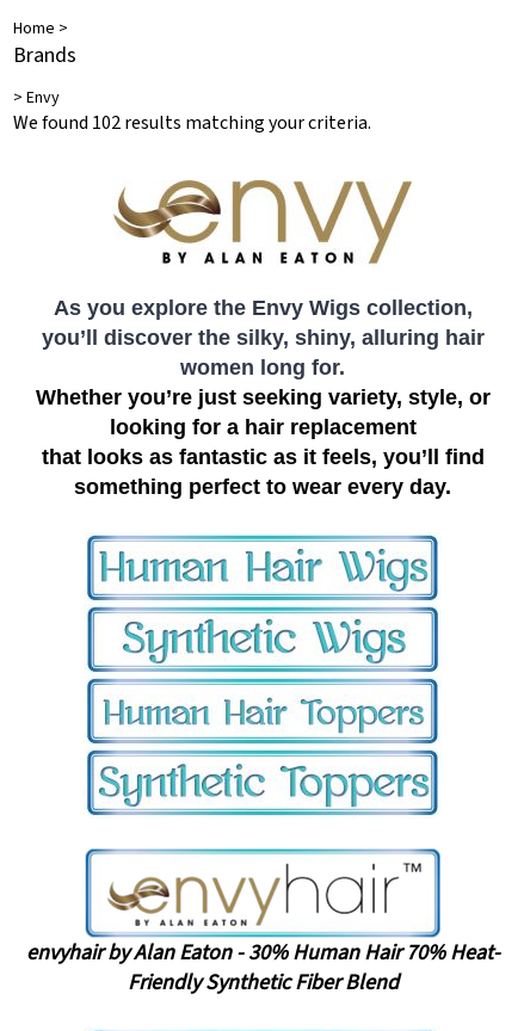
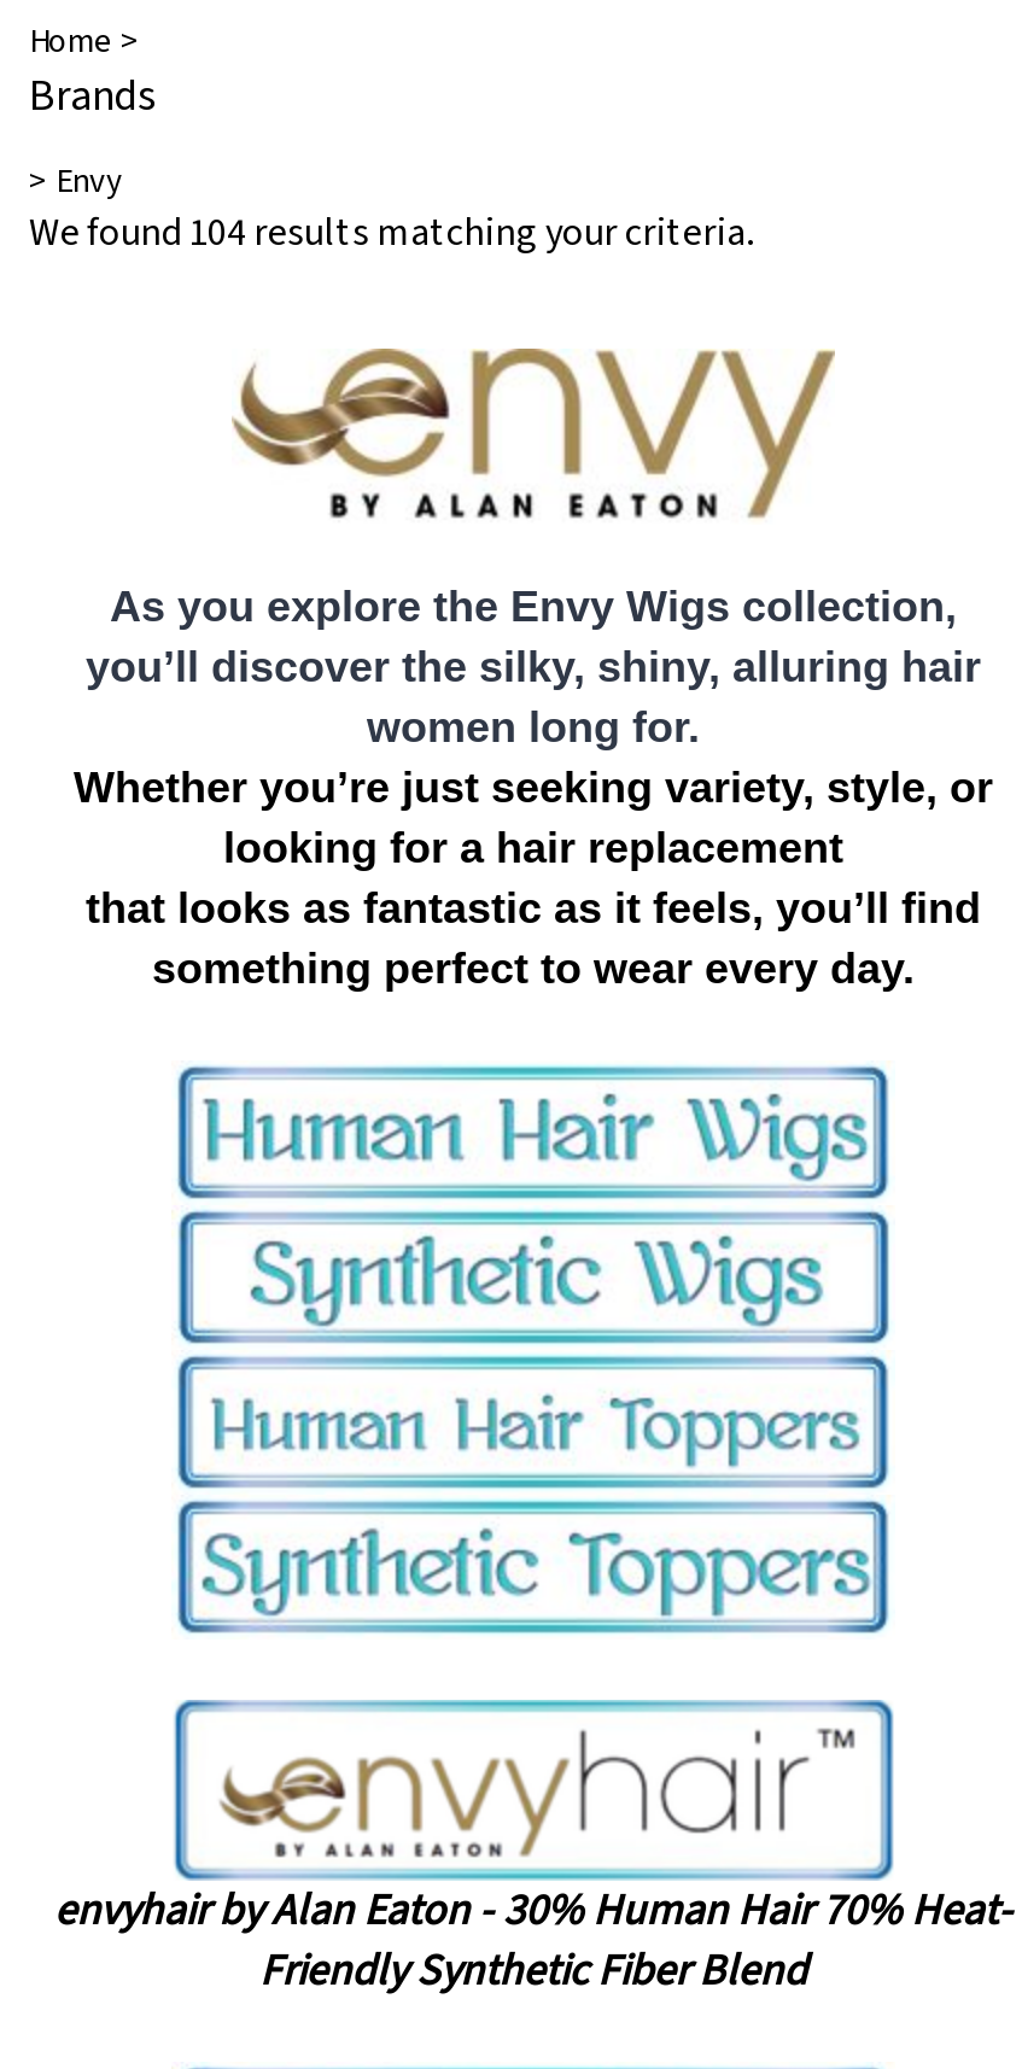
- We found 102 results matching your criteria.
+ We found 104 results matching your criteria.
